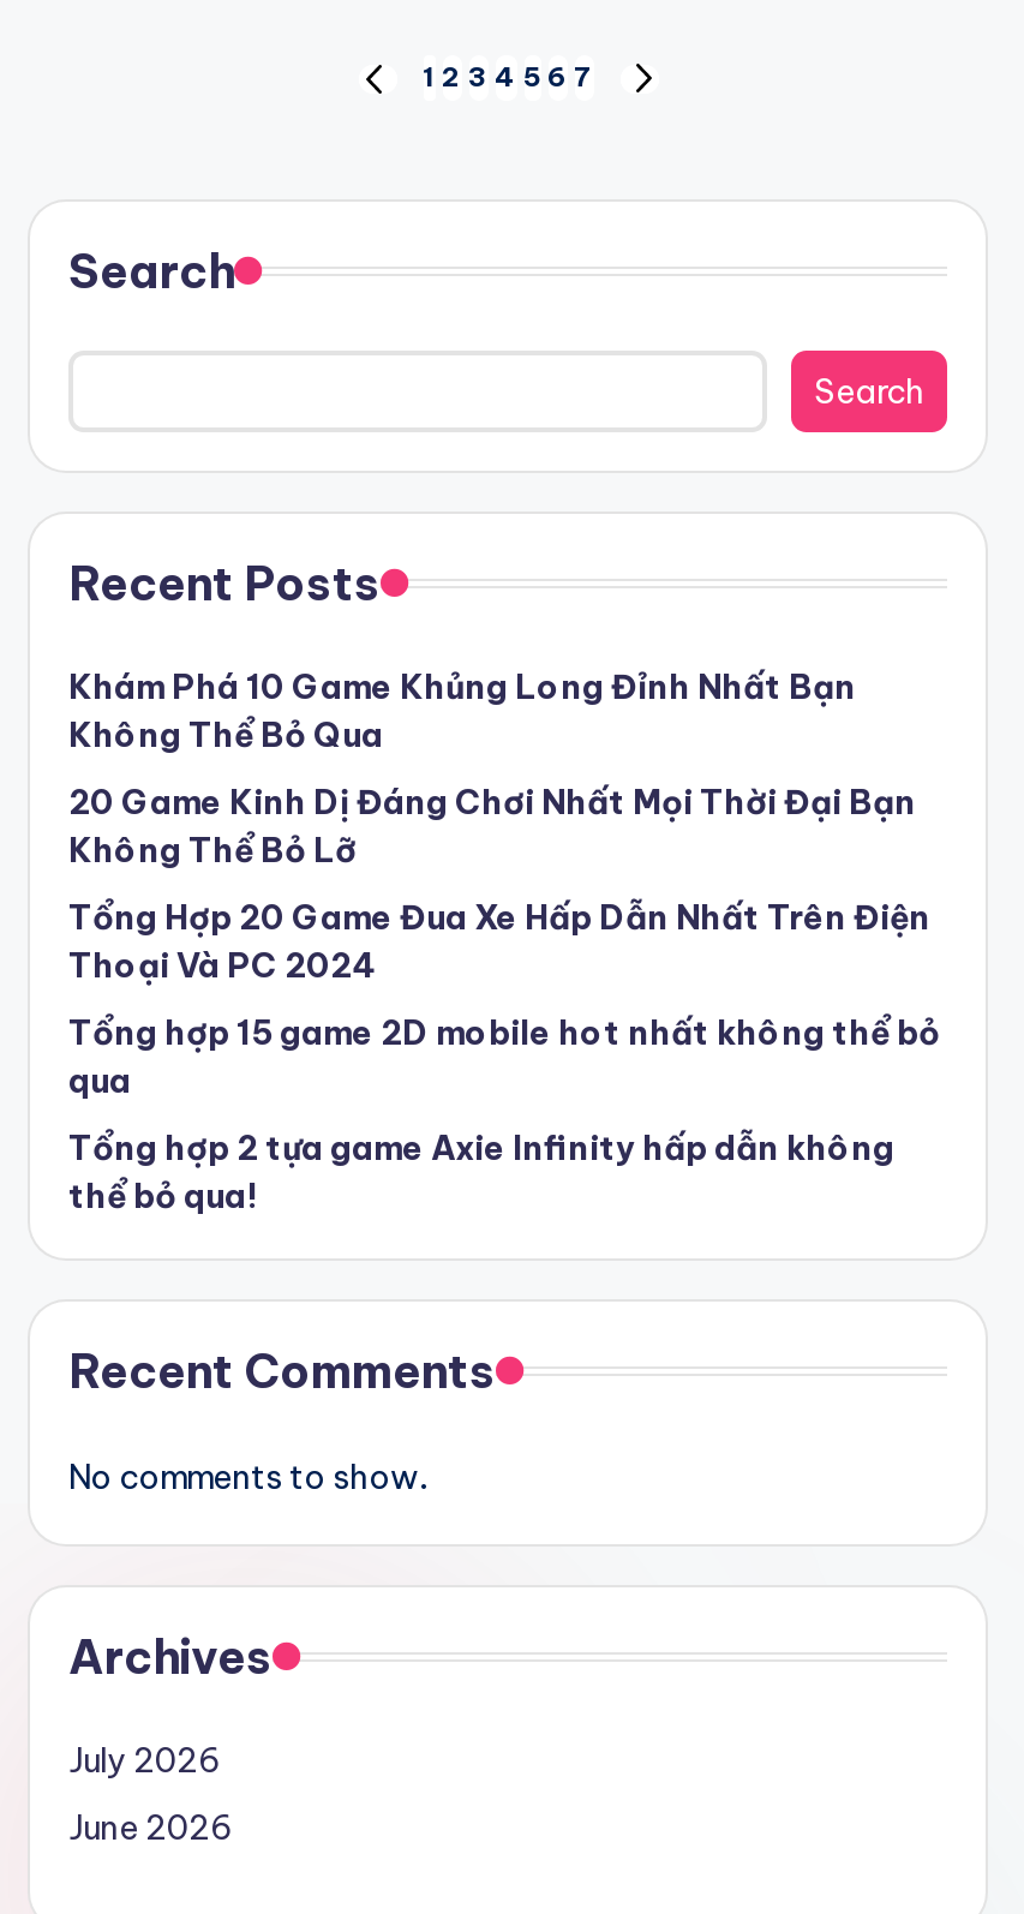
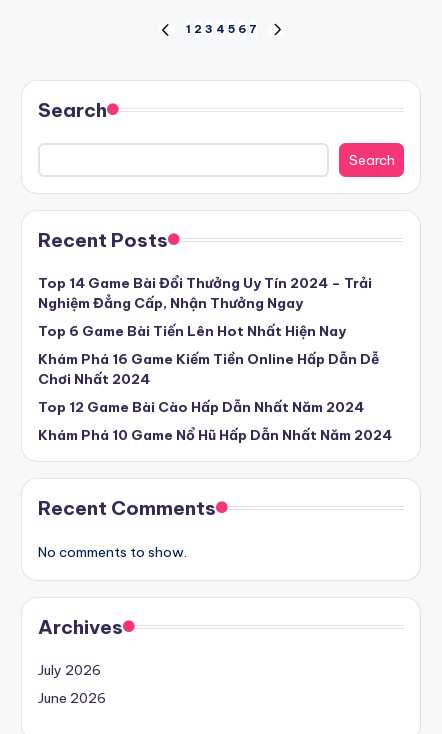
- Khám Phá 10 Game Khủng Long Đỉnh Nhất Bạn
- Không Thể Bỏ Qua
+ Top 14 Game Bài Đổi Thưởng Uy Tín 2024 – Trải
+ Nghiệm Đẳng Cấp, Nhận Thưởng Ngay

- 20 Game Kinh Dị Đáng Chơi Nhất Mọi Thời Đại Bạn
- Không Thể Bỏ Lỡ
+ Top 6 Game Bài Tiến Lên Hot Nhất Hiện Nay

- Tổng Hợp 20 Game Đua Xe Hấp Dẫn Nhất Trên Điện
- Thoại Và PC 2024
+ Khám Phá 16 Game Kiếm Tiền Online Hấp Dẫn Dễ
+ Chơi Nhất 2024

- Tổng hợp 15 game 2D mobile hot nhất không thể bỏ
- qua
+ Top 12 Game Bài Cào Hấp Dẫn Nhất Năm 2024

- Tổng hợp 2 tựa game Axie Infinity hấp dẫn không
- thể bỏ qua!
+ Khám Phá 10 Game Nổ Hũ Hấp Dẫn Nhất Năm 2024
